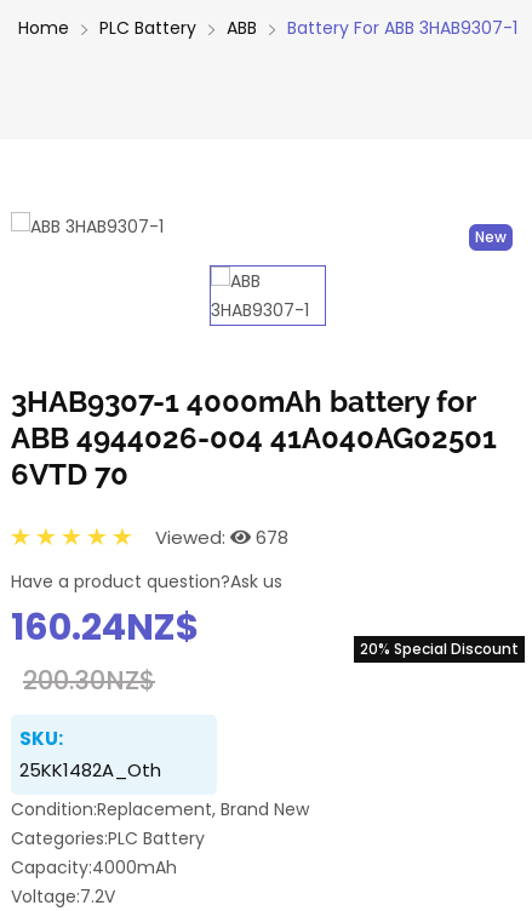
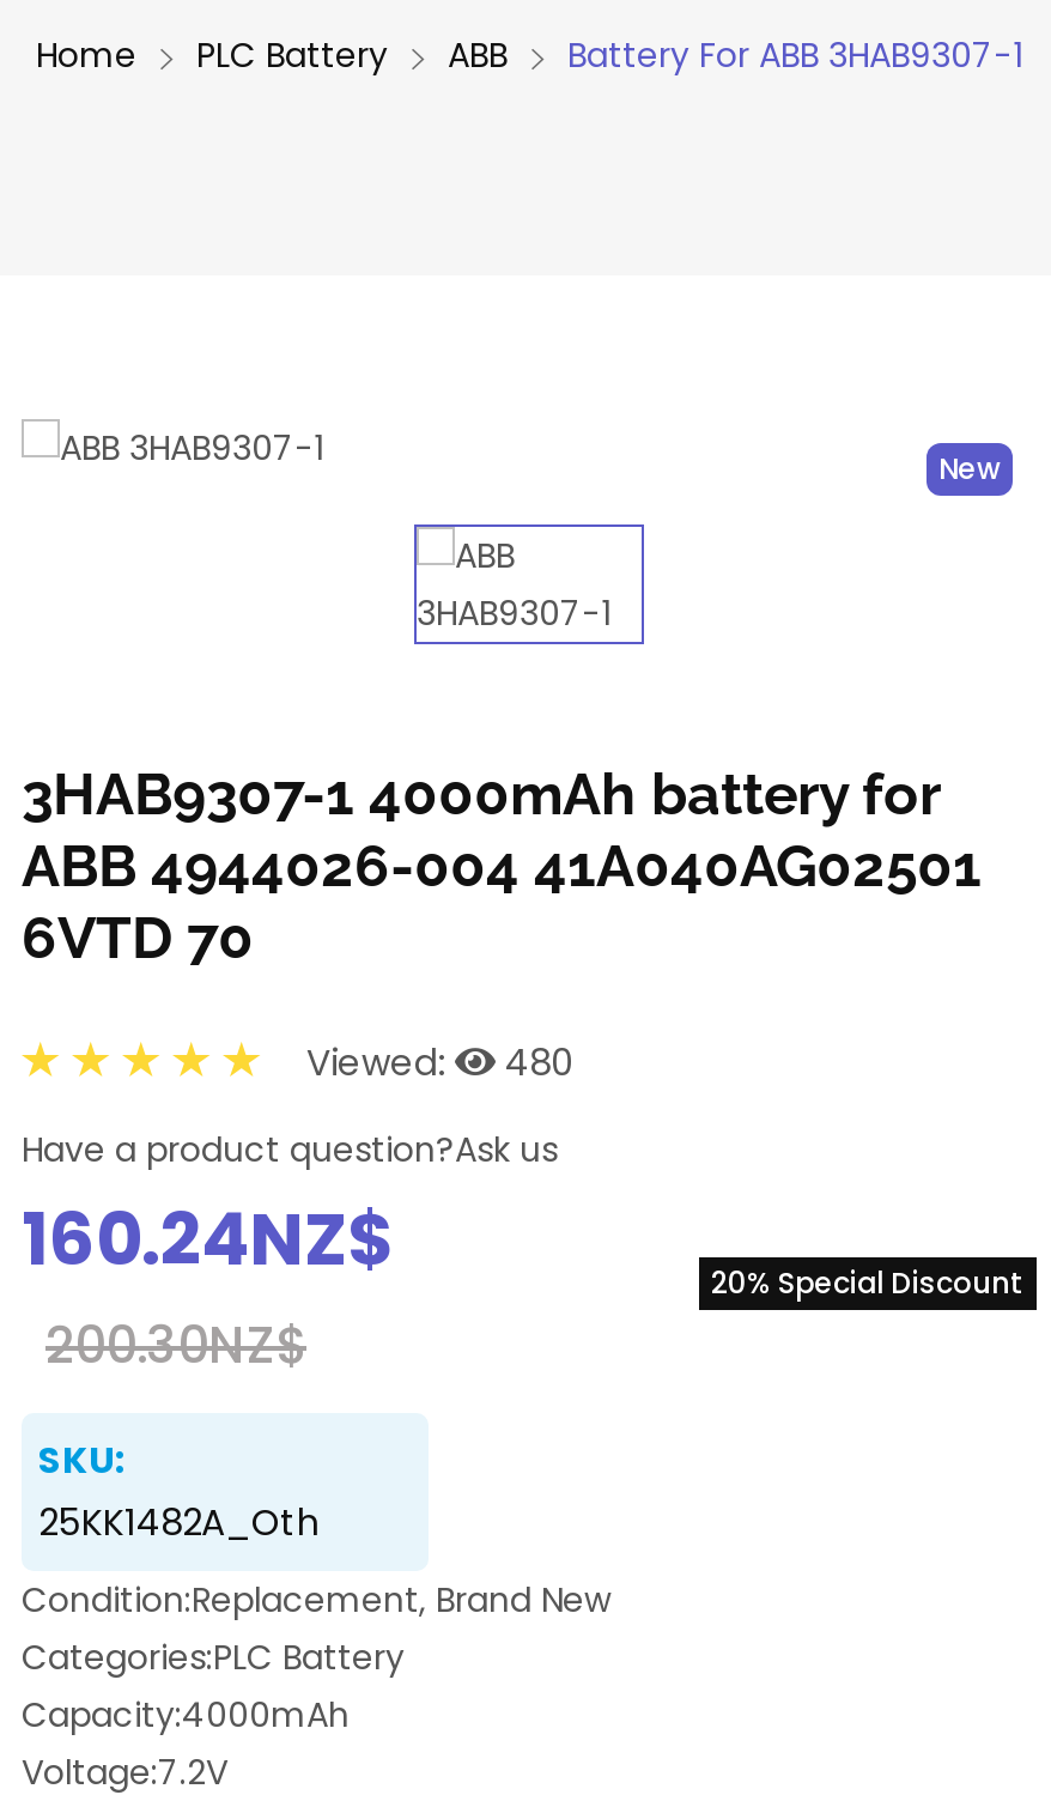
- Viewed: 678
+ Viewed: 480
